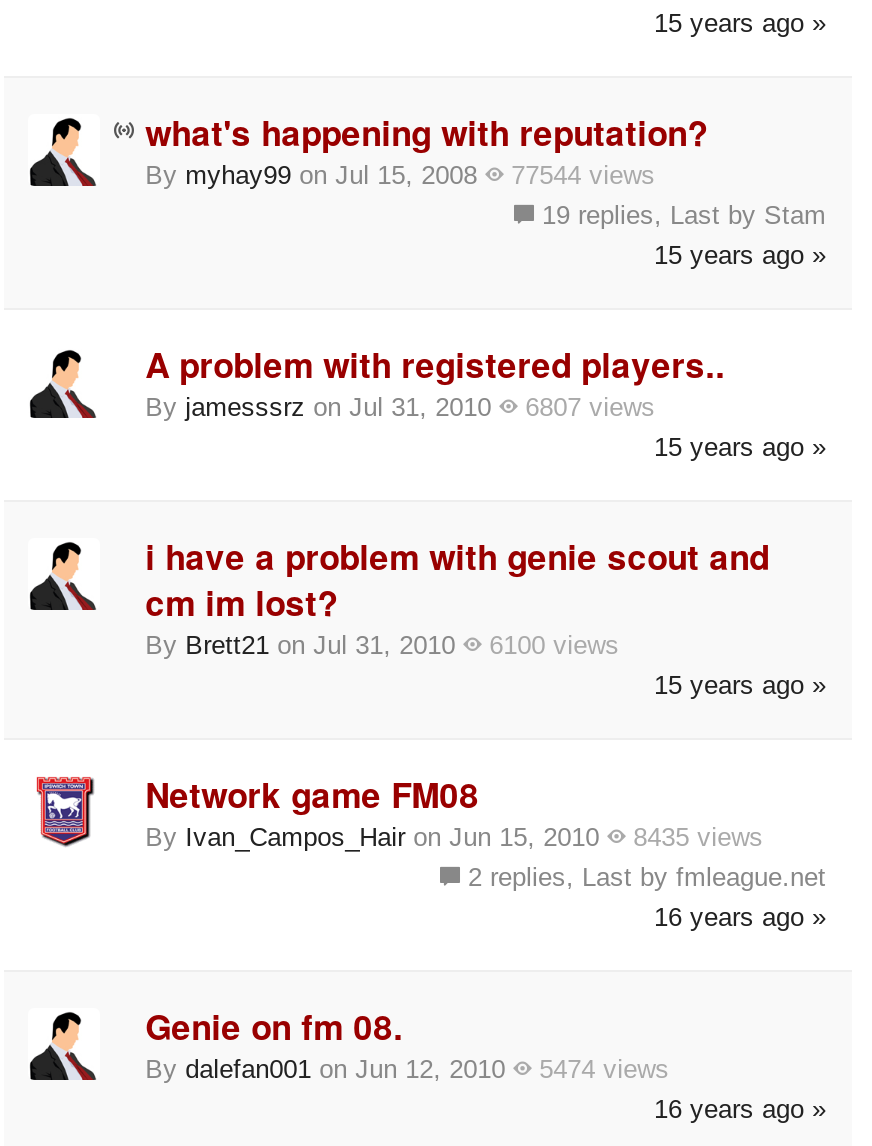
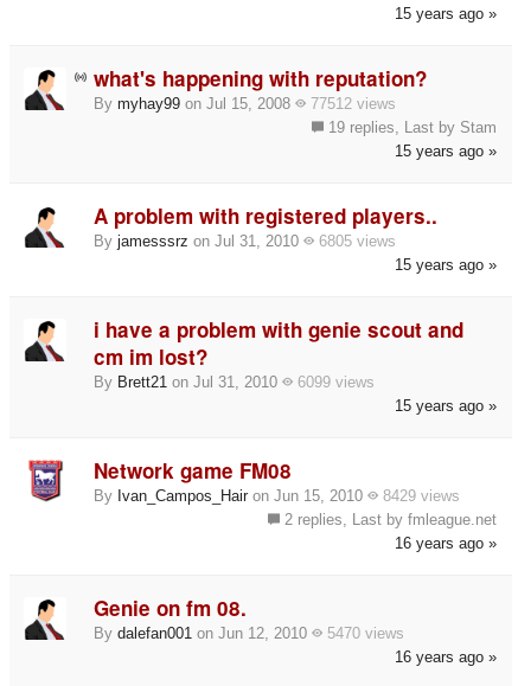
- By myhay99 on Jul 15, 2008 77544 views
+ By myhay99 on Jul 15, 2008 77512 views

- By jamesssrz on Jul 31, 2010 6807 views
+ By jamesssrz on Jul 31, 2010 6805 views

- By Brett21 on Jul 31, 2010 6100 views
+ By Brett21 on Jul 31, 2010 6099 views

- By Ivan_Campos_Hair on Jun 15, 2010 8435 views
+ By Ivan_Campos_Hair on Jun 15, 2010 8429 views

- By dalefan001 on Jun 12, 2010 5474 views
+ By dalefan001 on Jun 12, 2010 5470 views
